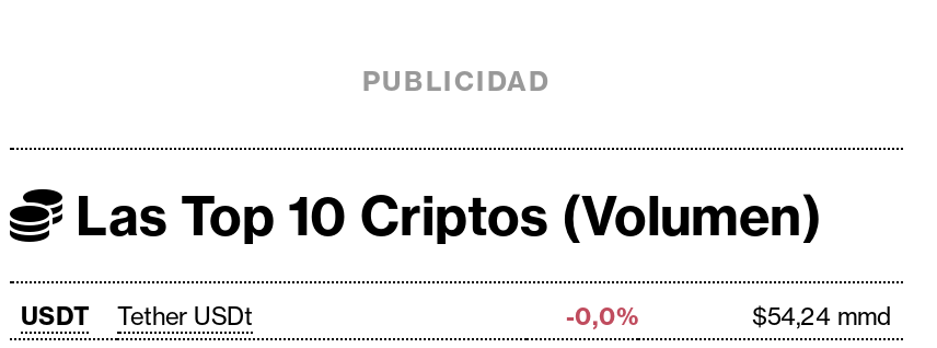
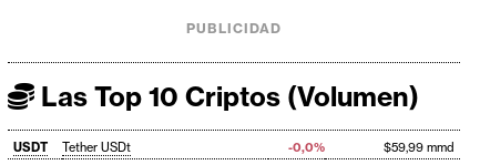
- $54,24 mmd
+ $59,99 mmd
